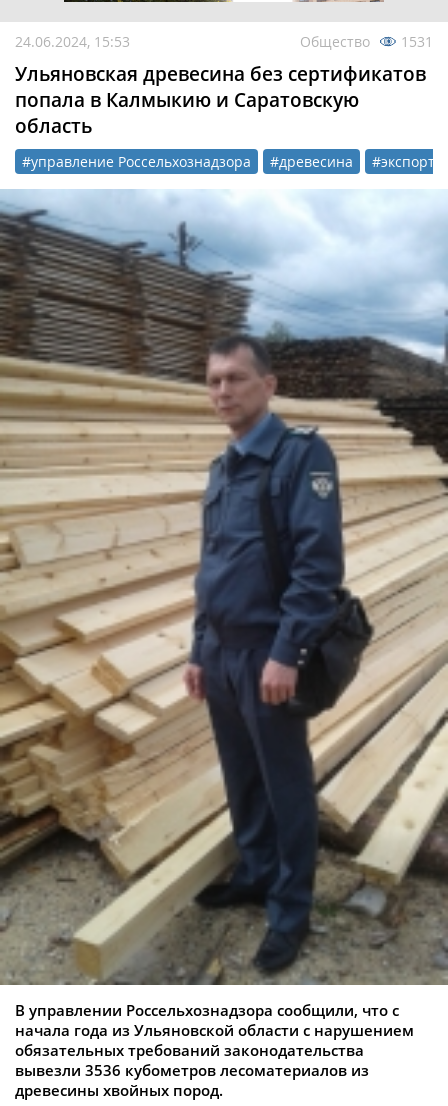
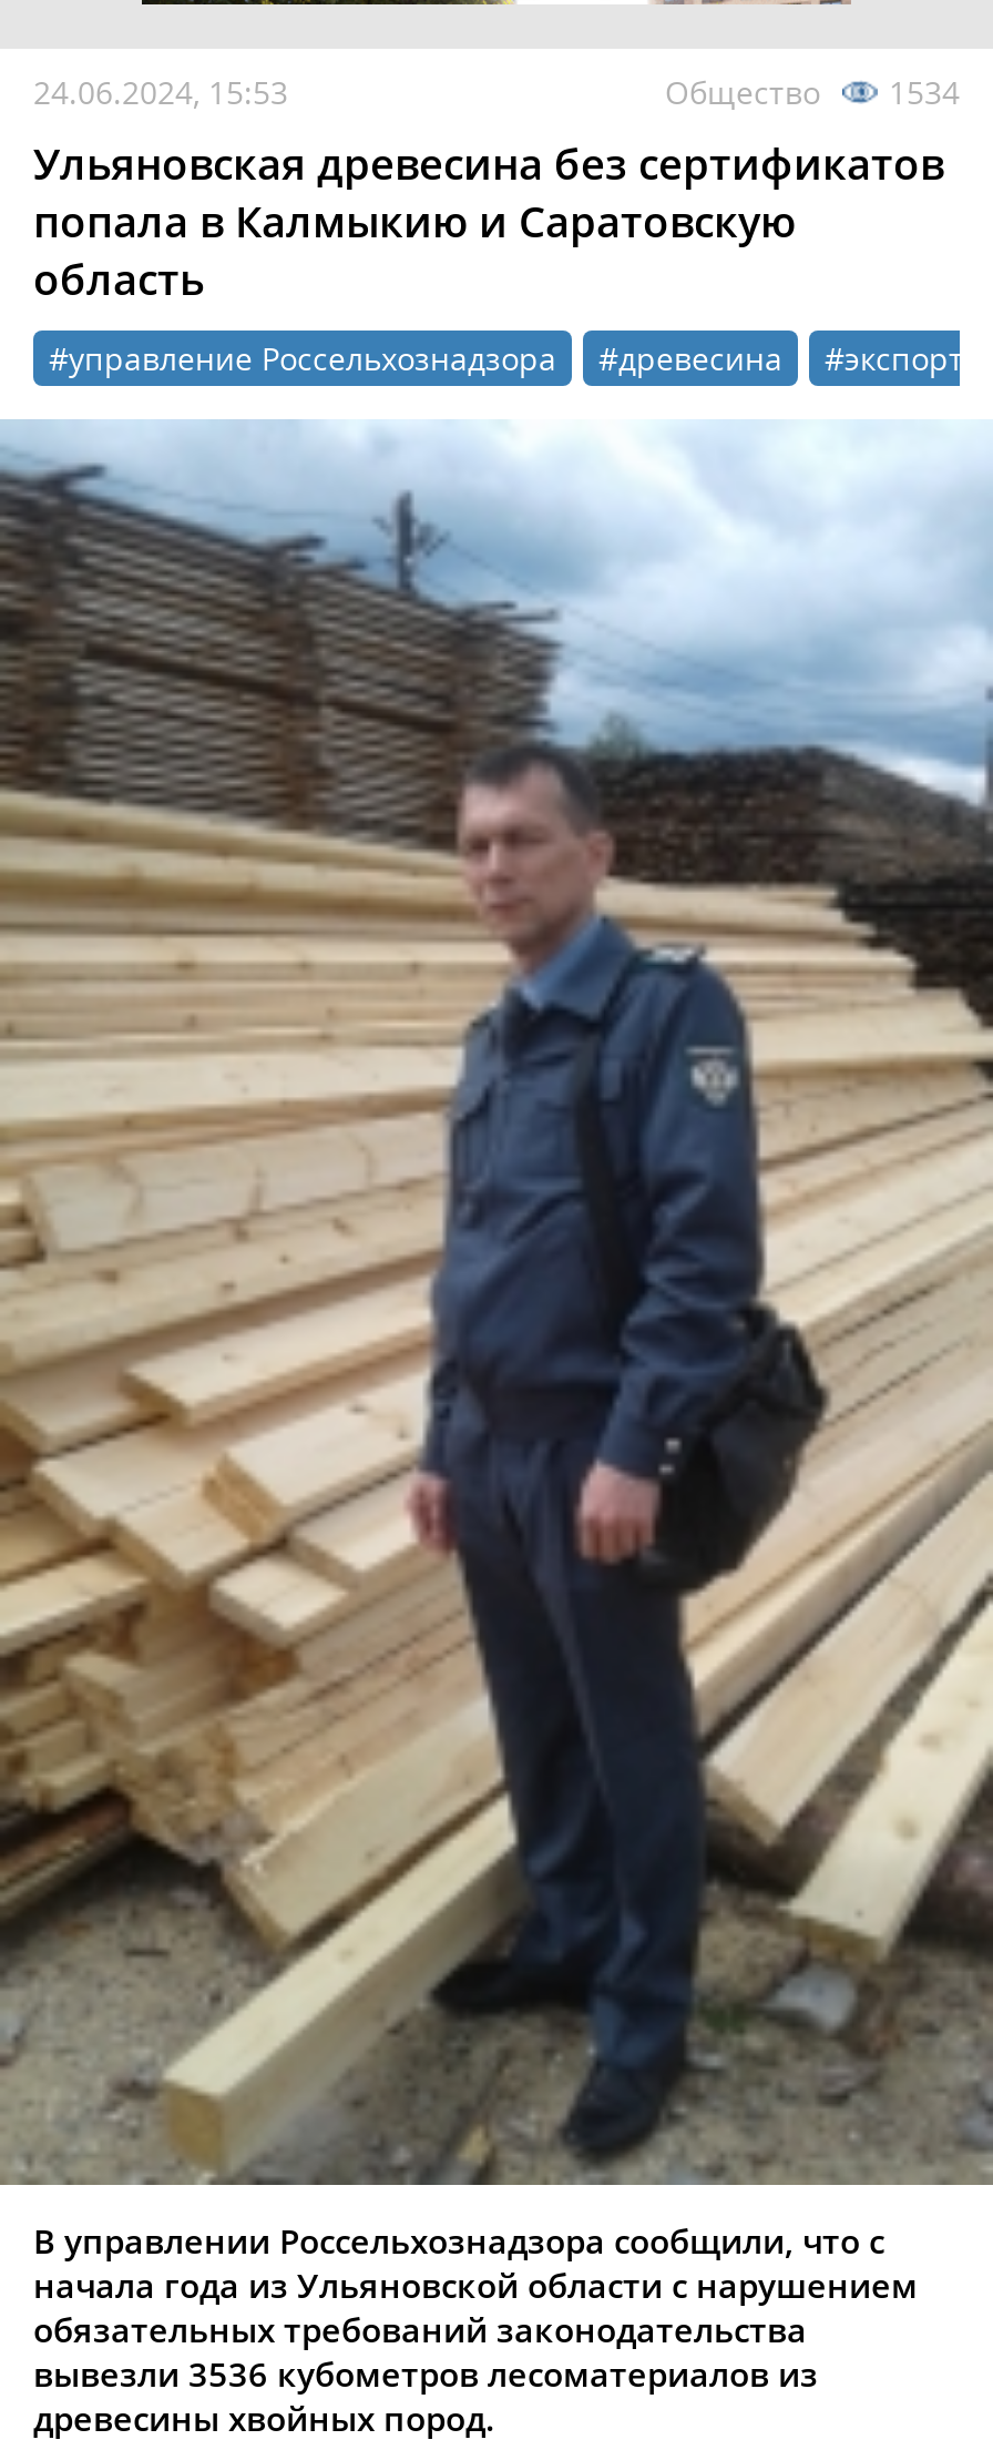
- Общество 1531
+ Общество 1534
